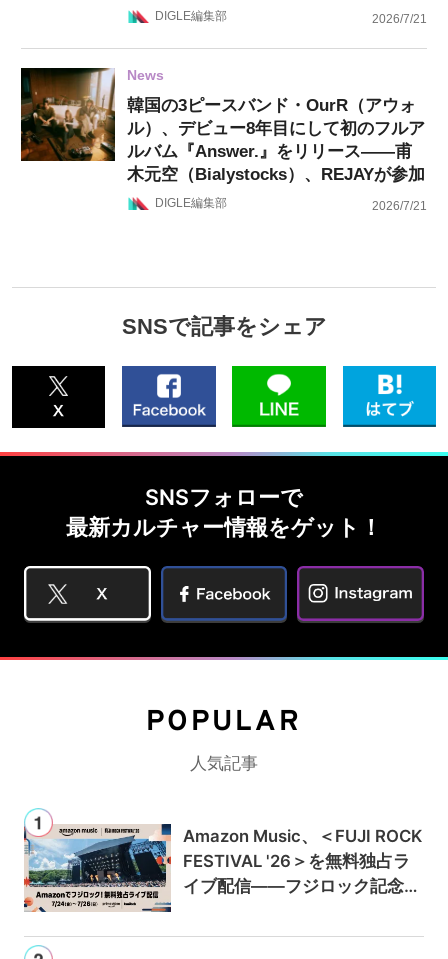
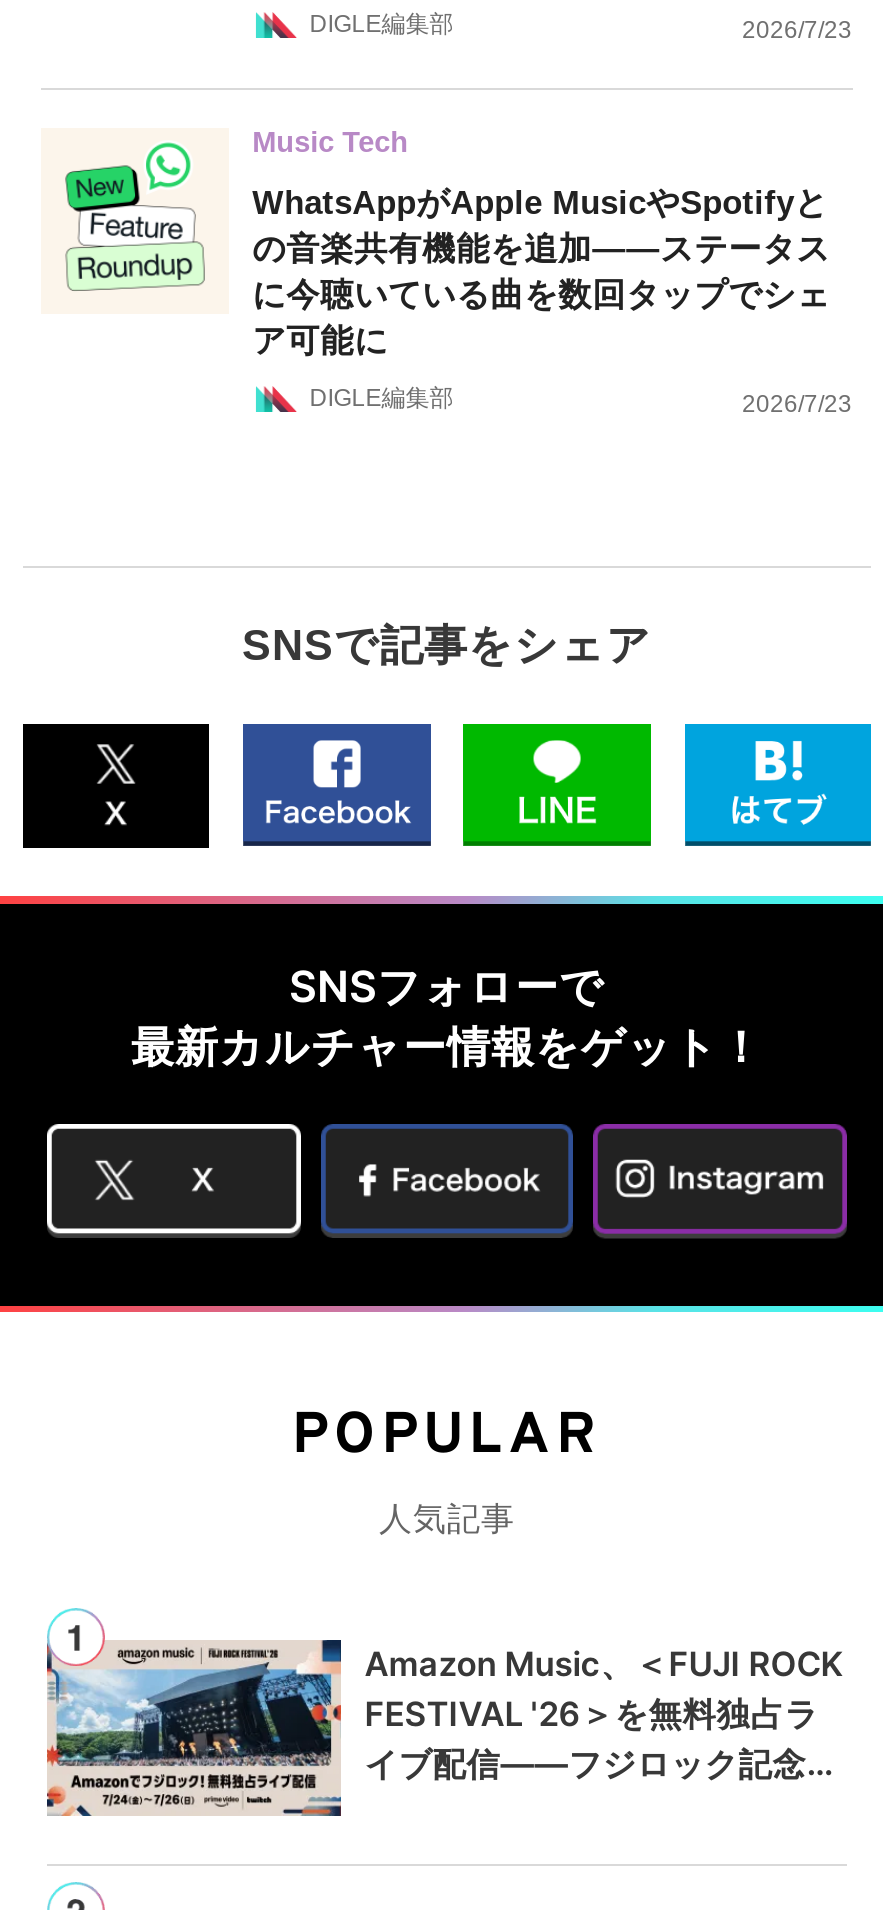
- 2026/7/21
+ 2026/7/23

- [image]
- News
+ [image]
+ Music Tech

- 韓国の3ピースバンド・OurR（アウォ
- ル）、デビュー8年目にして初のフルア
- ルバム『Answer.』をリリース——甫
- 木元空（Bialystocks）、REJAYが参加
+ WhatsAppがApple MusicやSpotifyと
+ の音楽共有機能を追加——ステータス
+ に今聴いている曲を数回タップでシェ
+ ア可能に

- 2026/7/21
+ 2026/7/23
